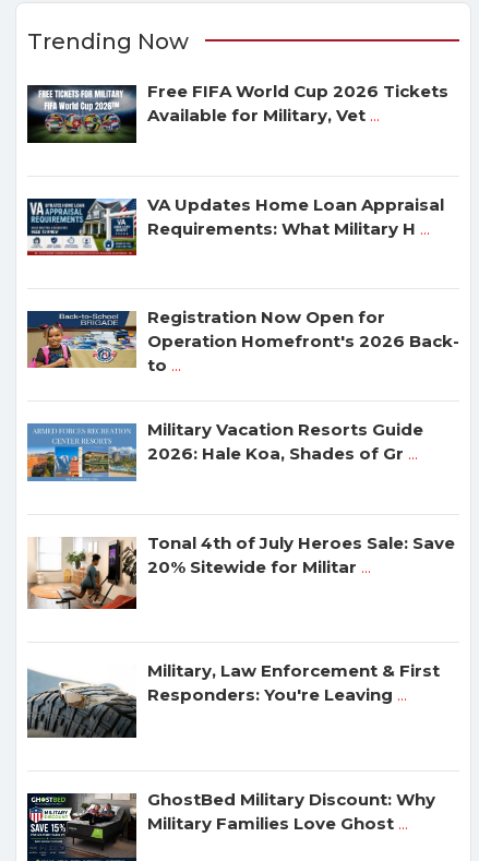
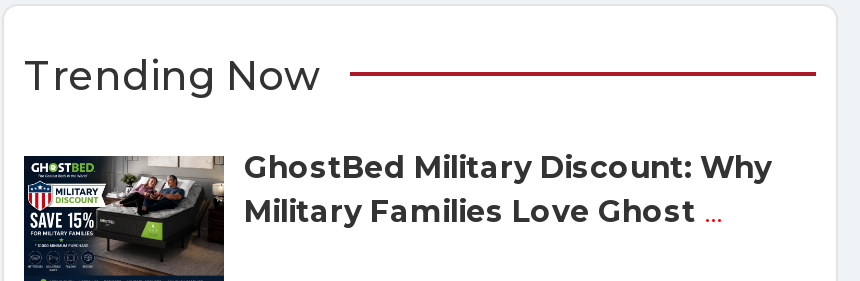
- [image]
- Free FIFA World Cup 2026 Tickets
- Available for Military, Vet...

- [image]
- VA Updates Home Loan Appraisal
- Requirements: What Military H...

- [image]
- Registration Now Open for
- Operation Homefront's 2026 Back-
- to...
- Military Vacation Resorts Guide
- 2026: Hale Koa, Shades of Gr...

- [image]

- [image]
- Tonal 4th of July Heroes Sale: Save
- 20% Sitewide for Militar...

- [image]
- Military, Law Enforcement & First
- Responders: You're Leaving...
